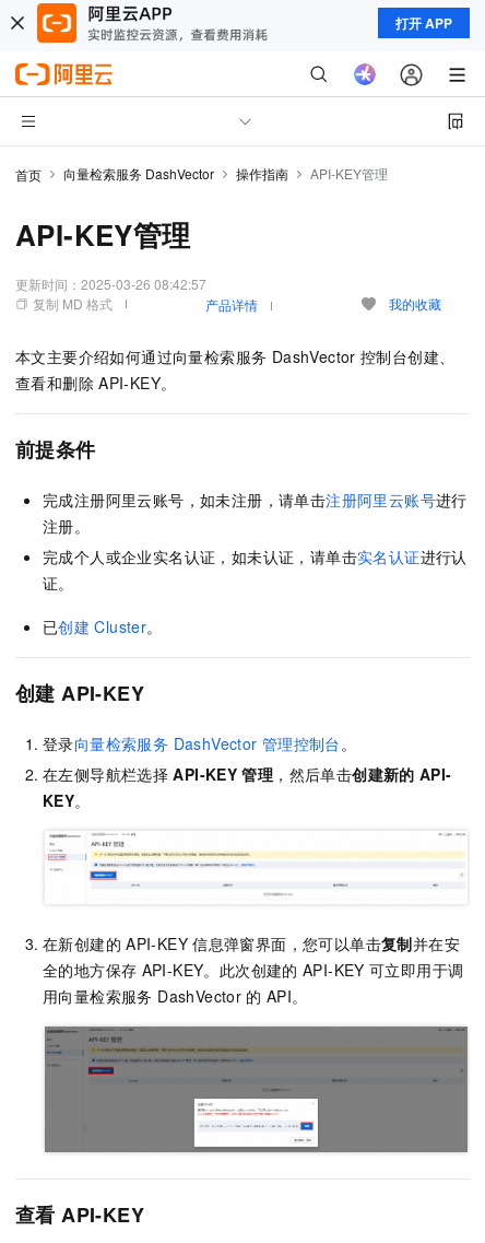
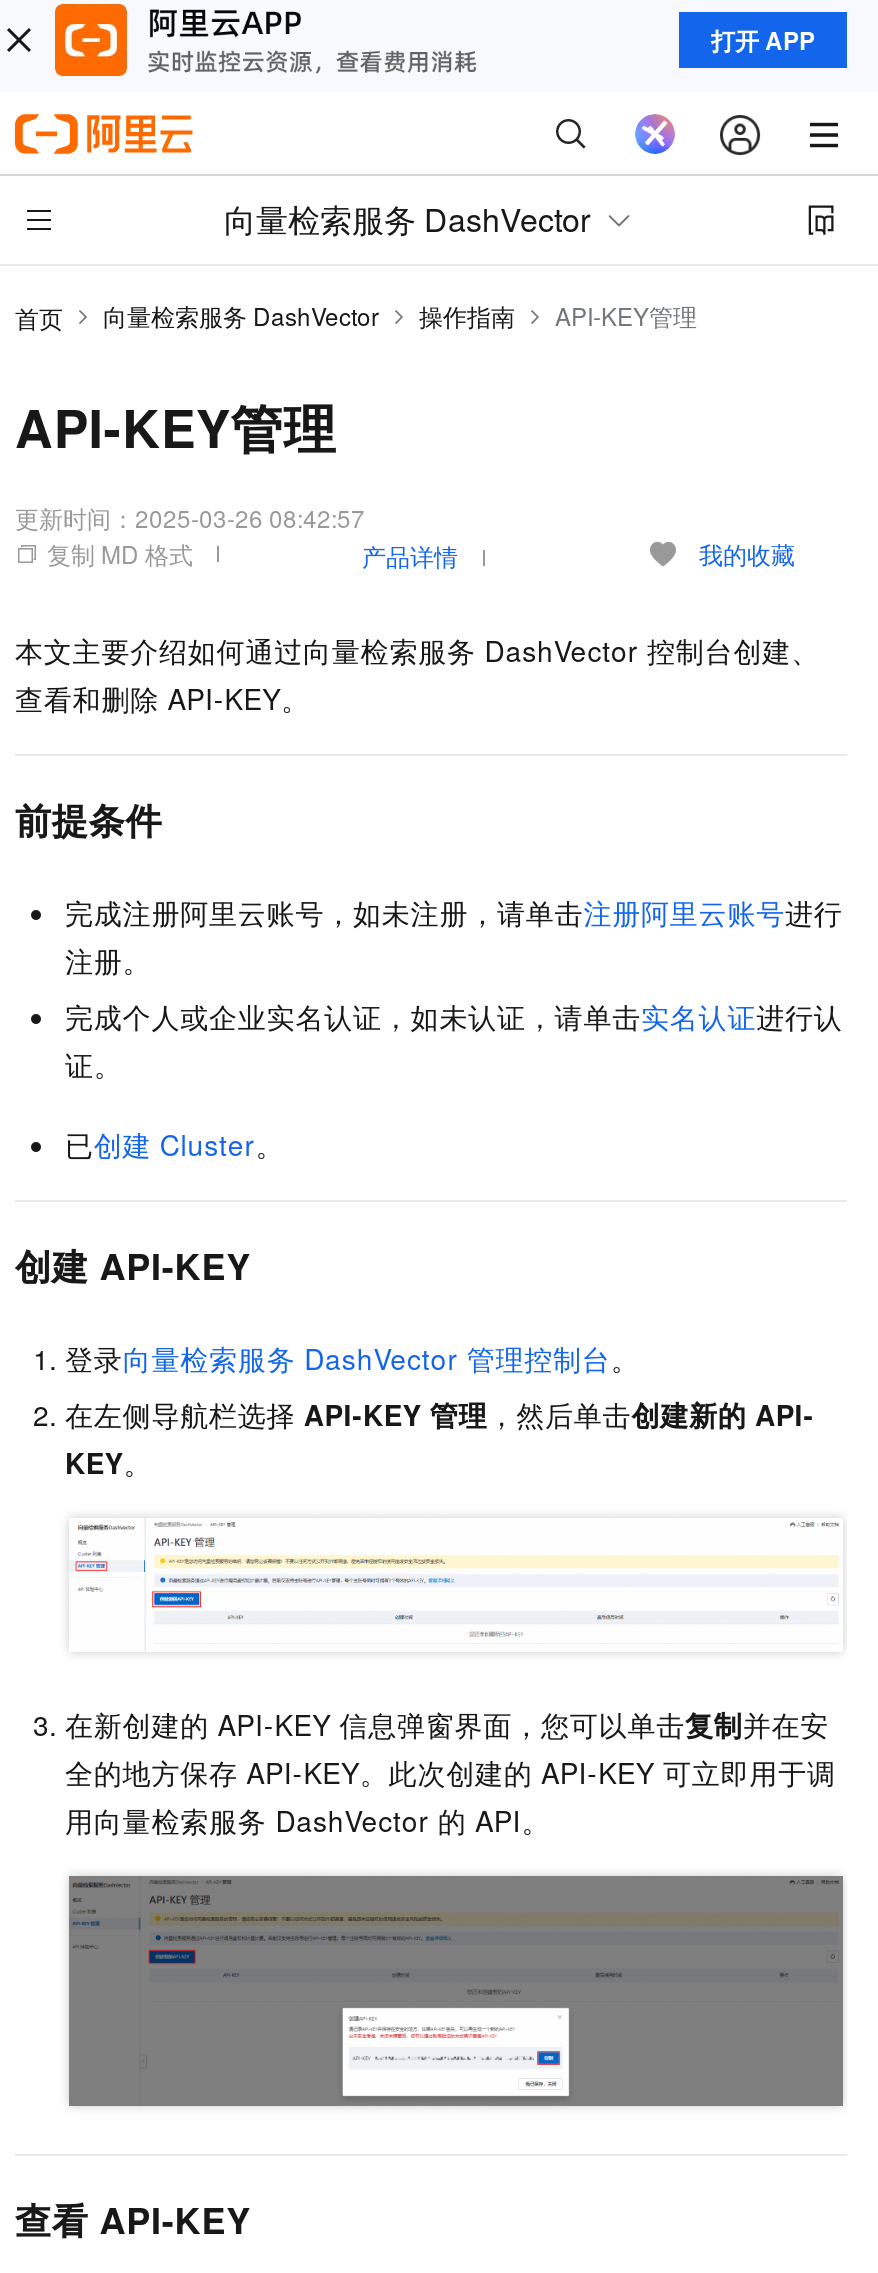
+ 向量检索服务 DashVector
